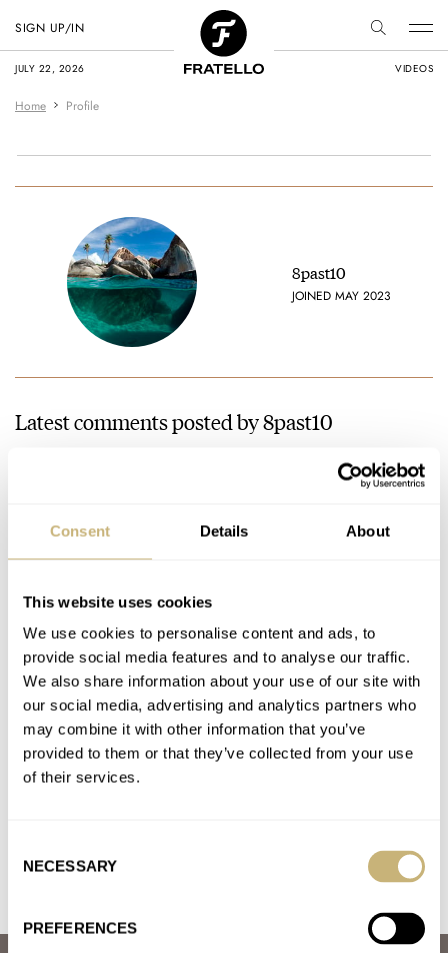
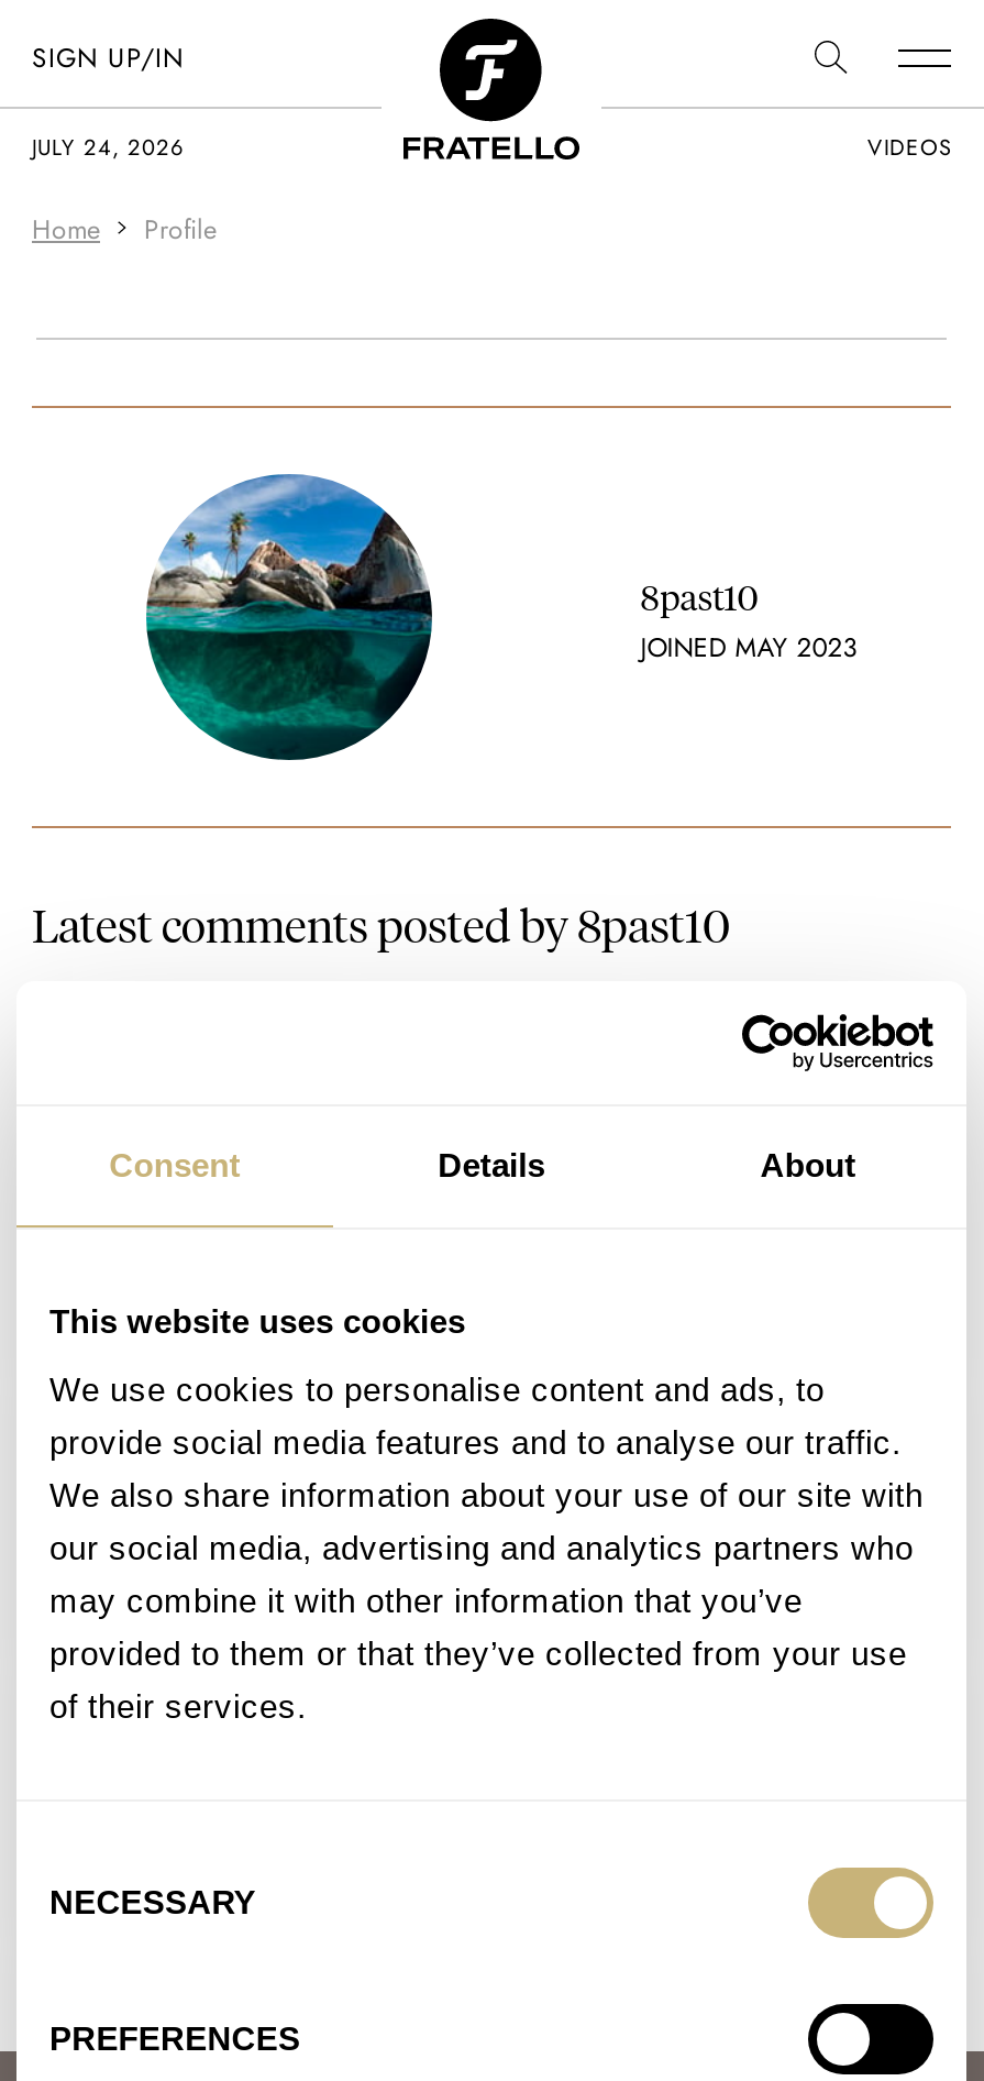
- JULY 22, 2026
+ JULY 24, 2026
